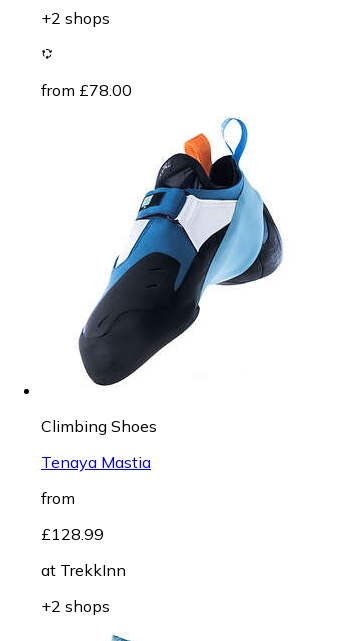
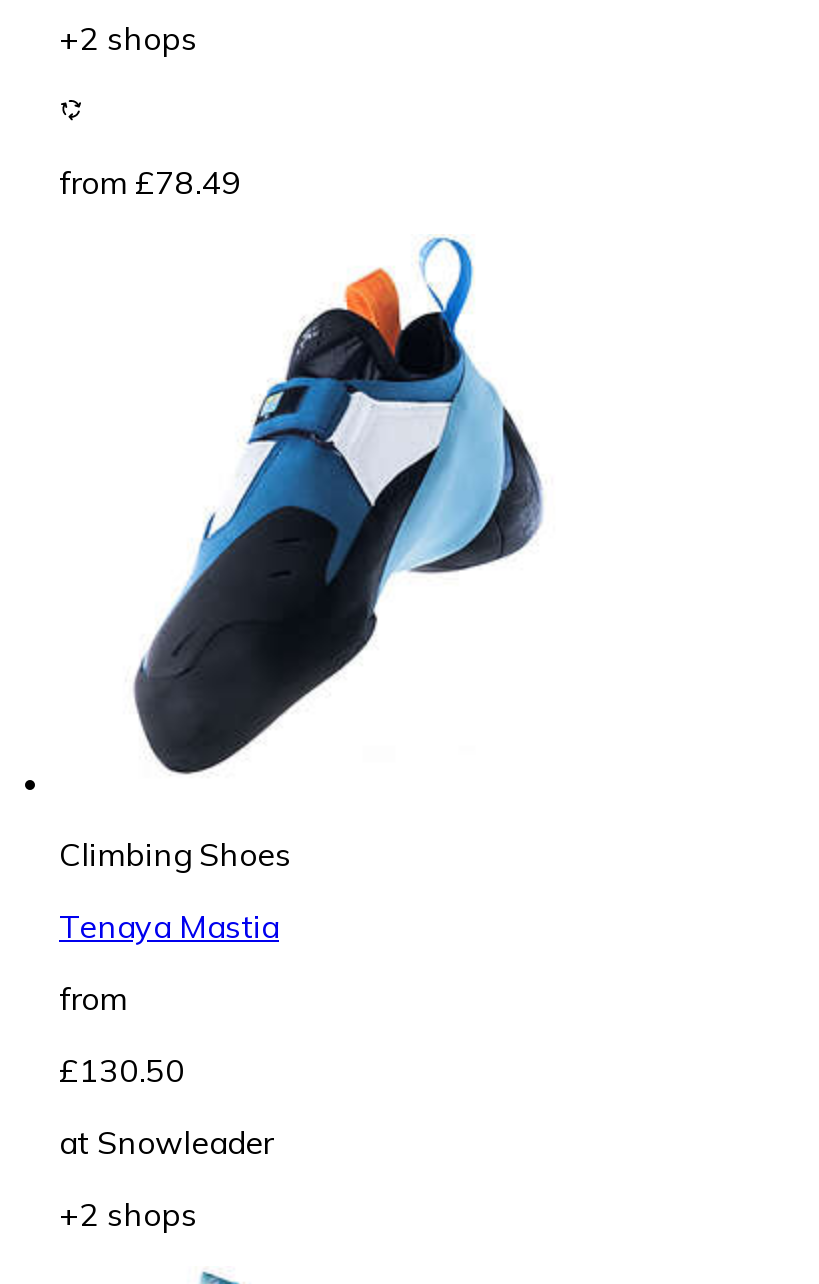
- from £78.00
+ from £78.49

- £128.99
+ £130.50

- at TrekkInn
+ at Snowleader
